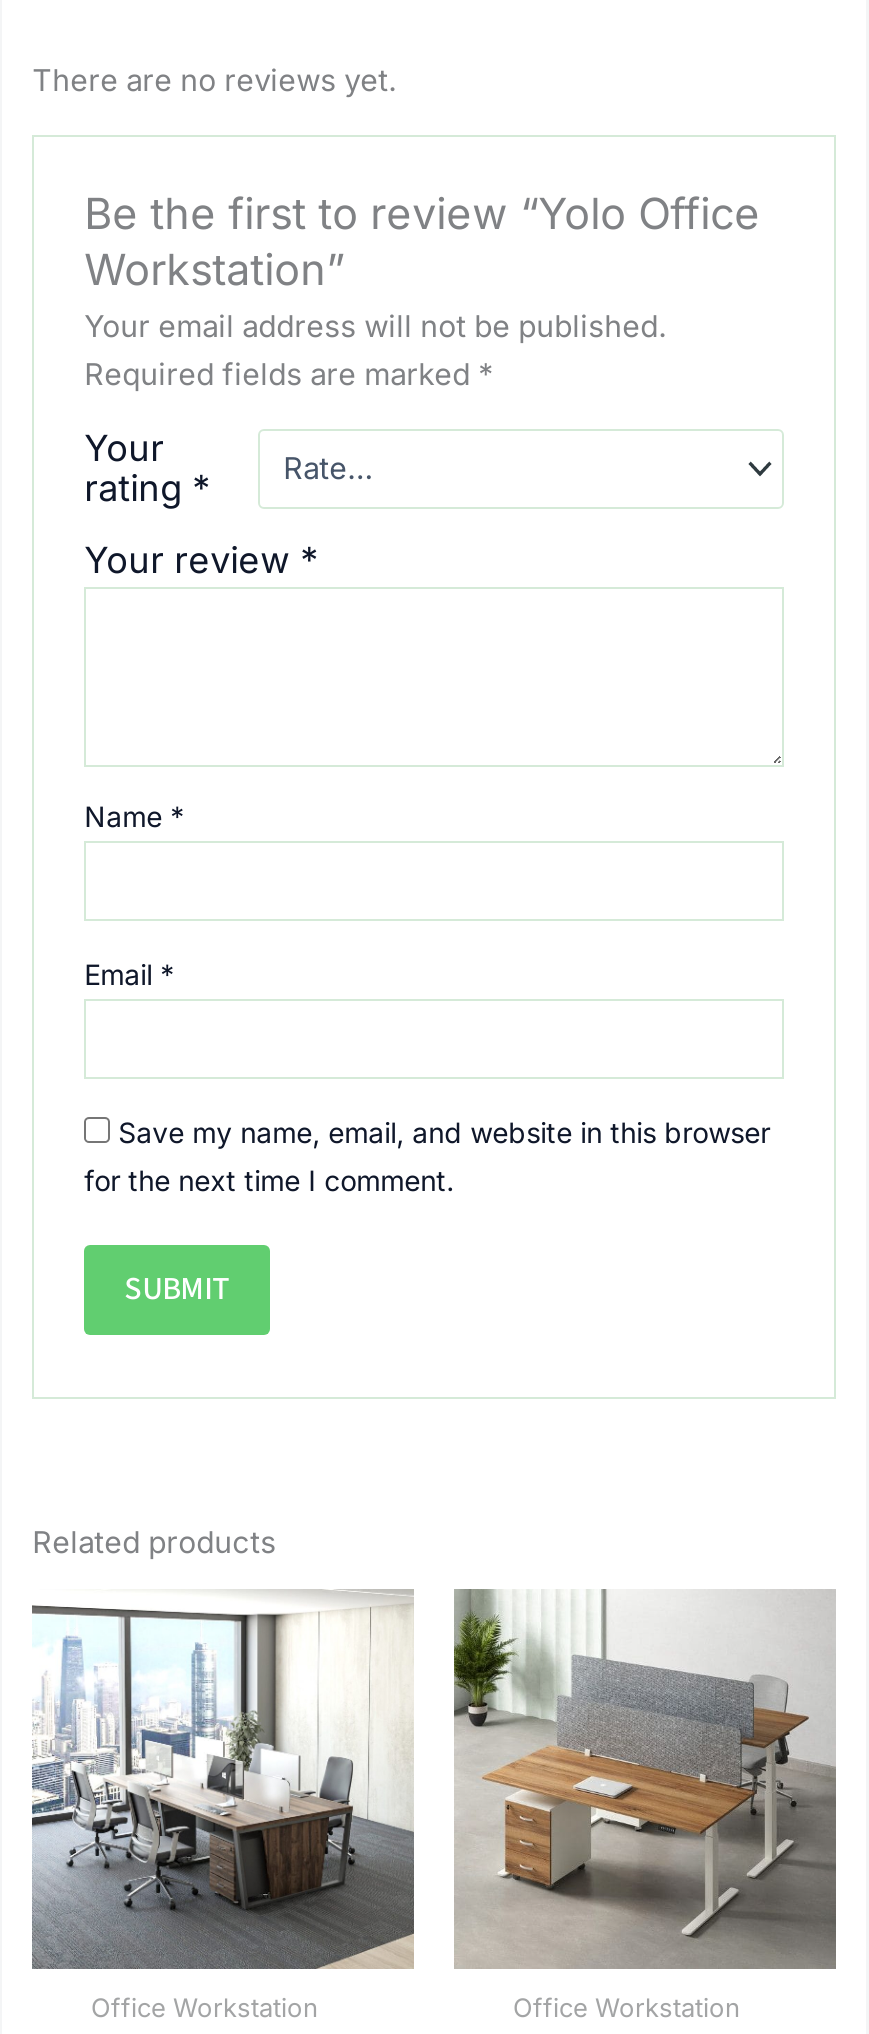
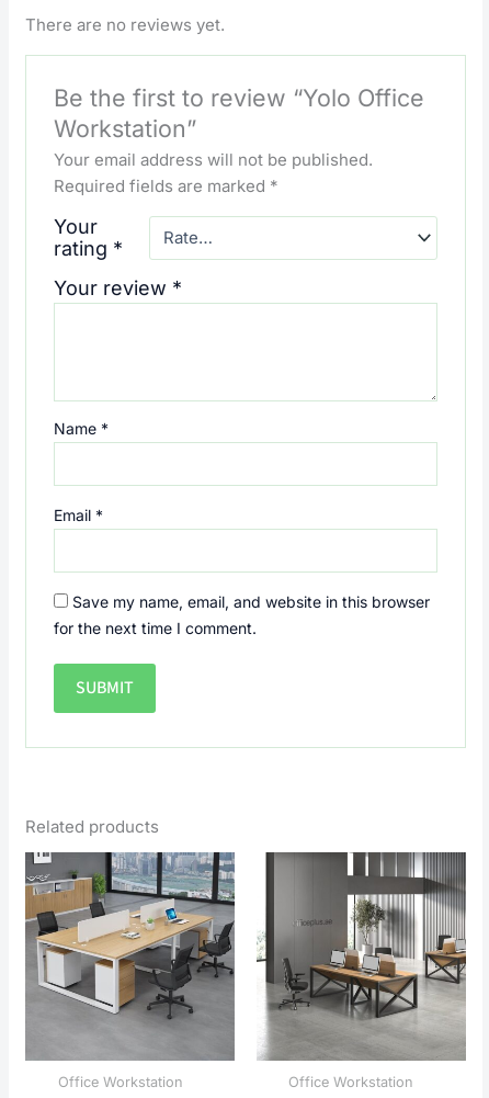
- [image]
+ [image]

- [image]
+ [image]
